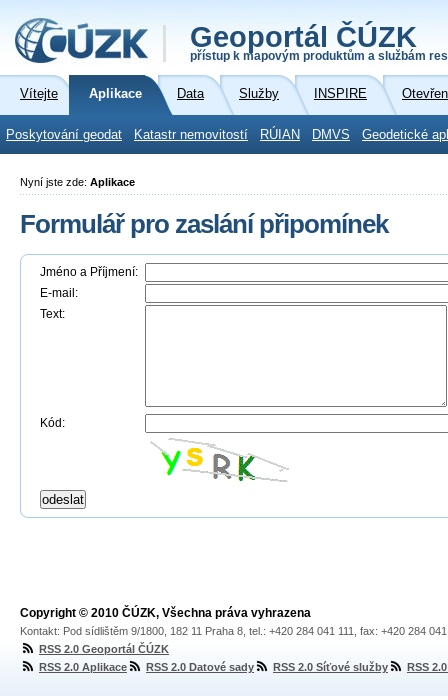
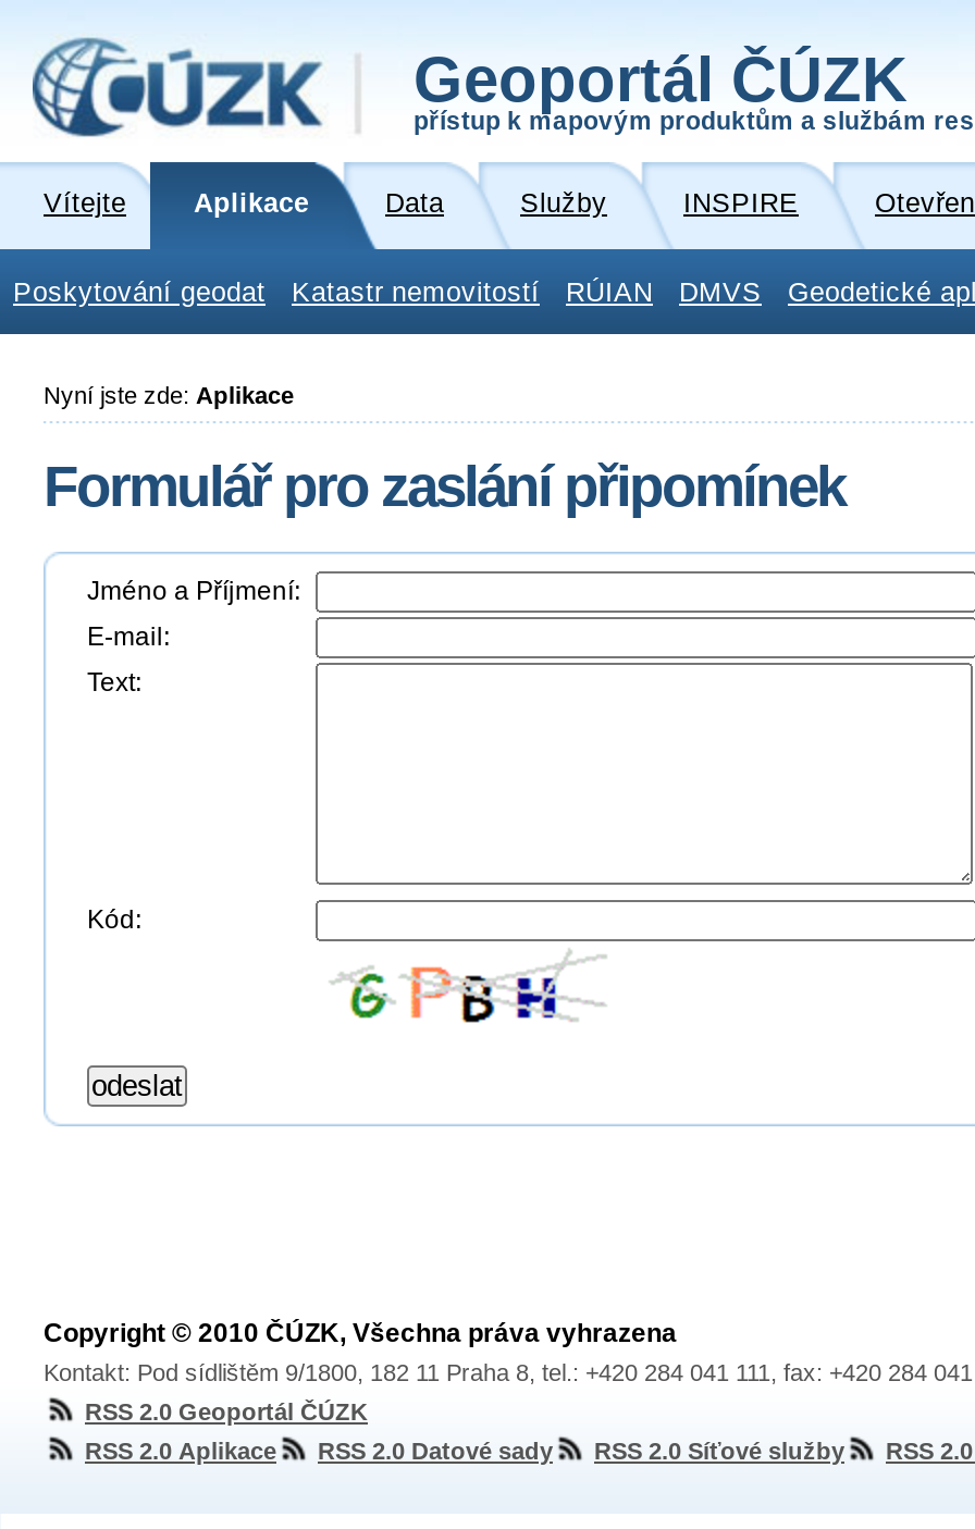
- [image]
+ [image]
